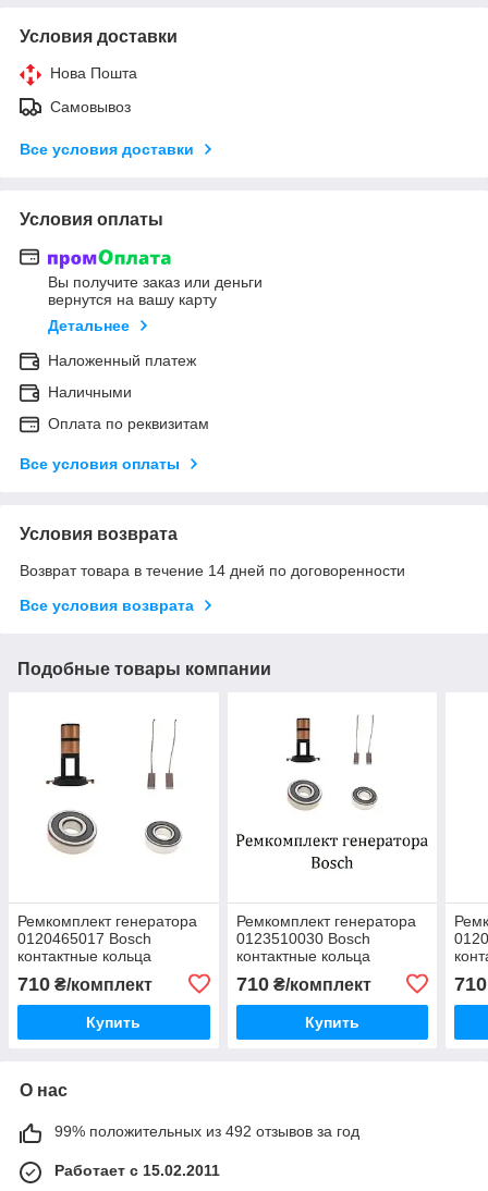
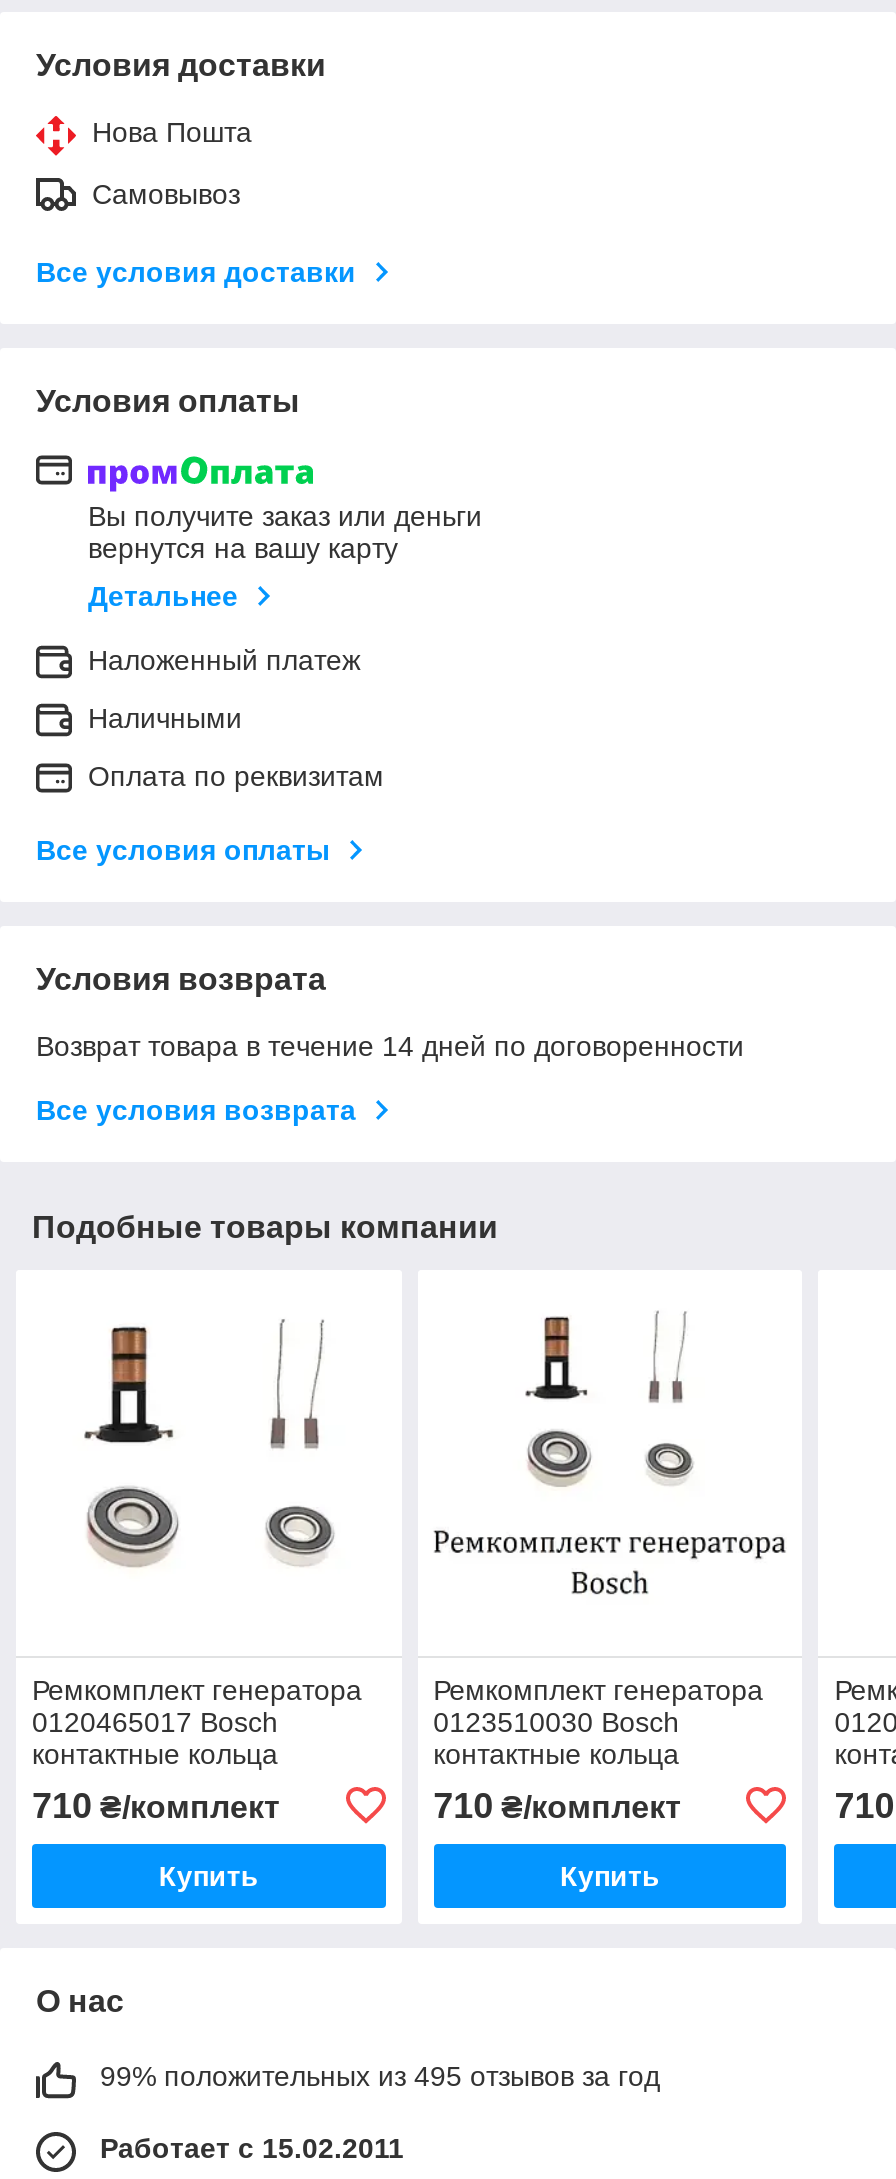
- 99% положительных из 492 отзывов за год
+ 99% положительных из 495 отзывов за год
